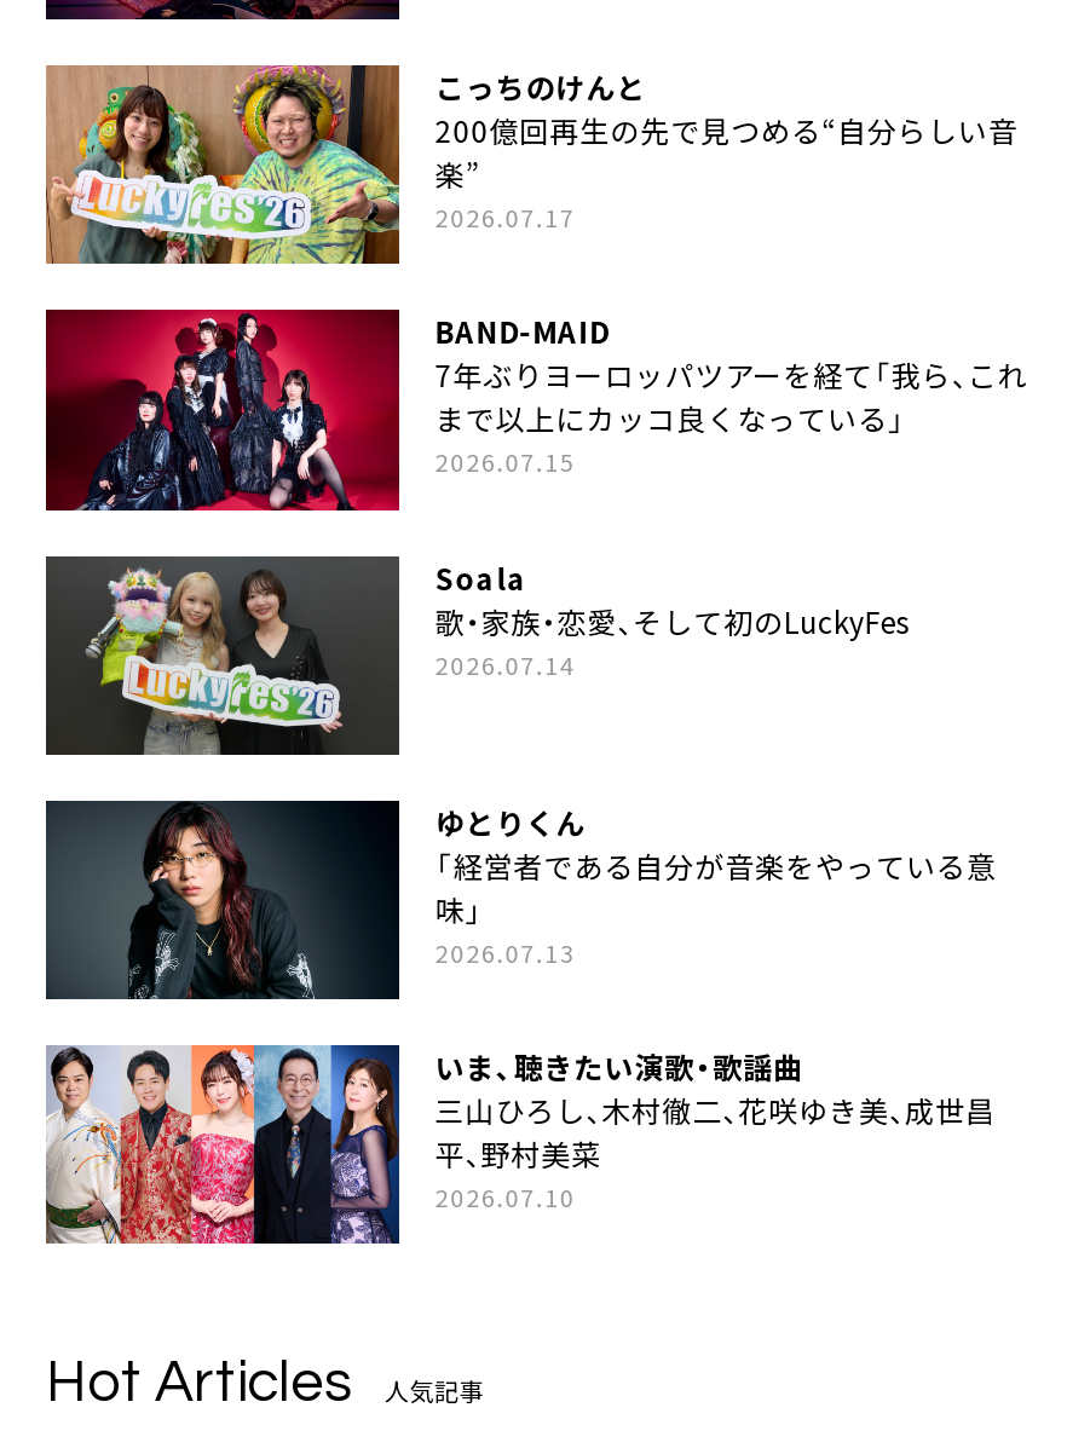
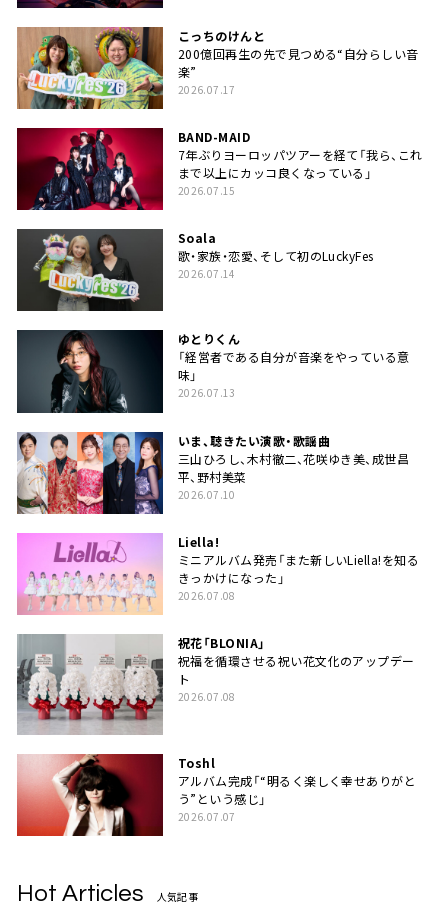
+ [image]
+ Liella!
+ ミニアルバム発売「また新しいLiella!を知る
+ きっかけになった」
+ 2026.07.08
+ 祝花「BLONIA」
+ 祝福を循環させる祝い花文化のアップデー
+ ト
+ 2026.07.08

+ [image]

+ [image]
+ Toshl
+ アルバム完成「“明るく楽しく幸せありがと
+ う”という感じ」
+ 2026.07.07
